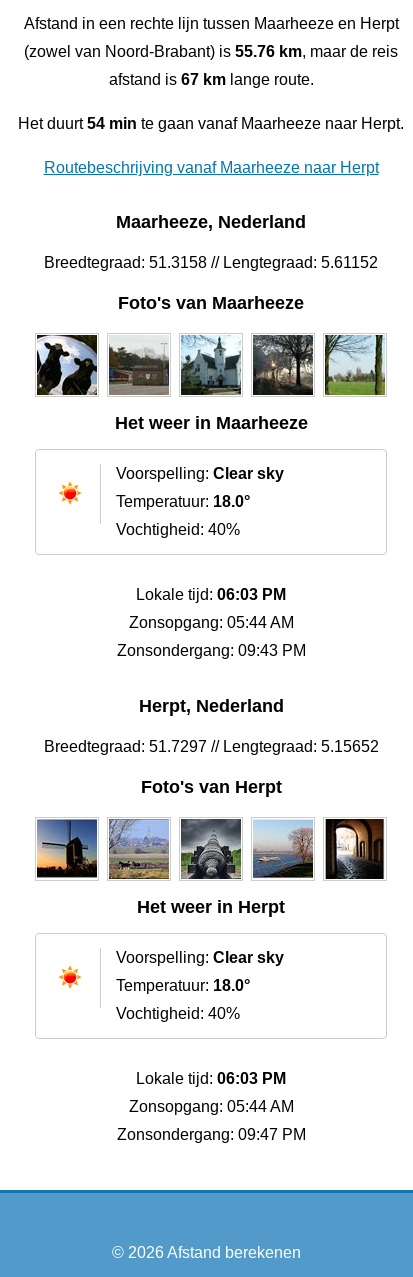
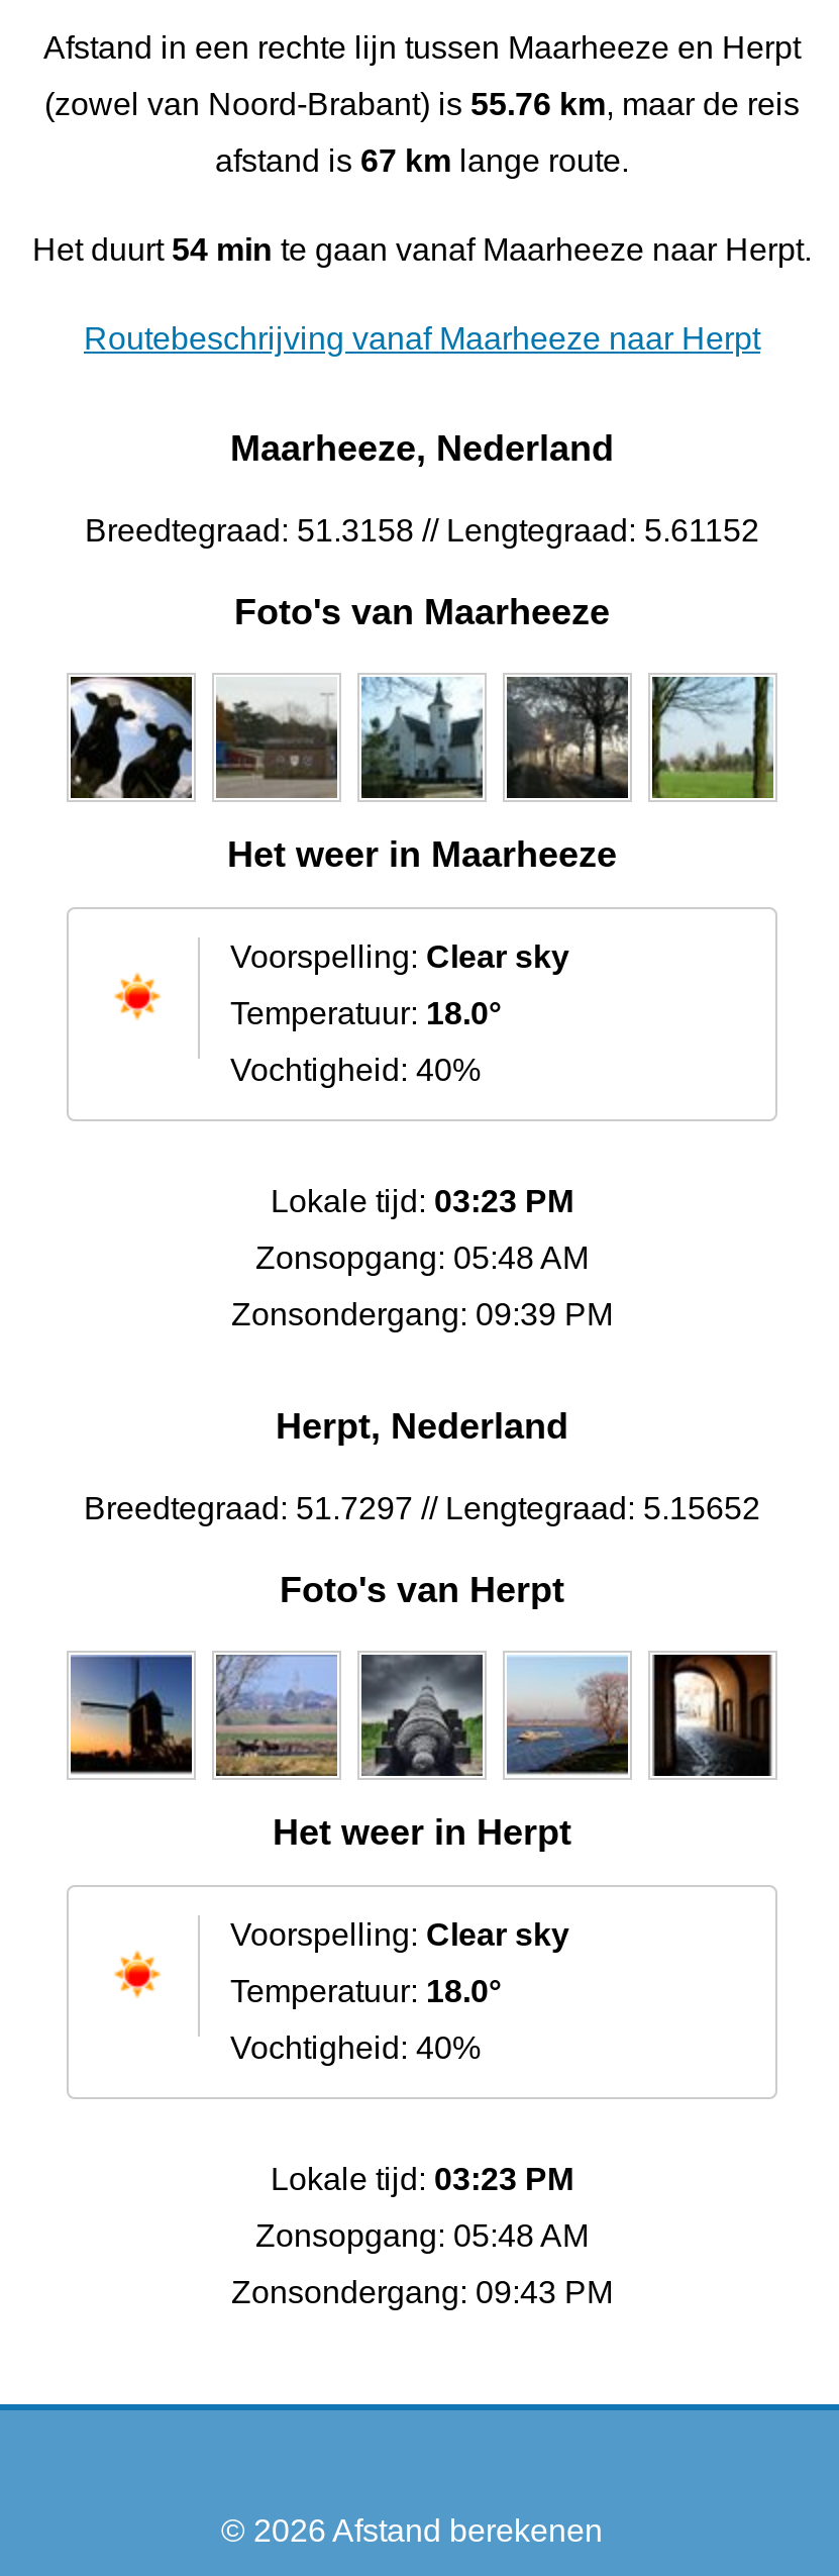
+ Zonsondergang: 09:39 PM

- Lokale tijd: 06:03 PM
+ Lokale tijd: 03:23 PM

- Zonsopgang: 05:44 AM
+ Zonsopgang: 05:48 AM

moved down: Zonsondergang: 09:43 PM

- Lokale tijd: 06:03 PM
+ Lokale tijd: 03:23 PM

- Zonsopgang: 05:44 AM
+ Zonsopgang: 05:48 AM

- Zonsondergang: 09:47 PM
